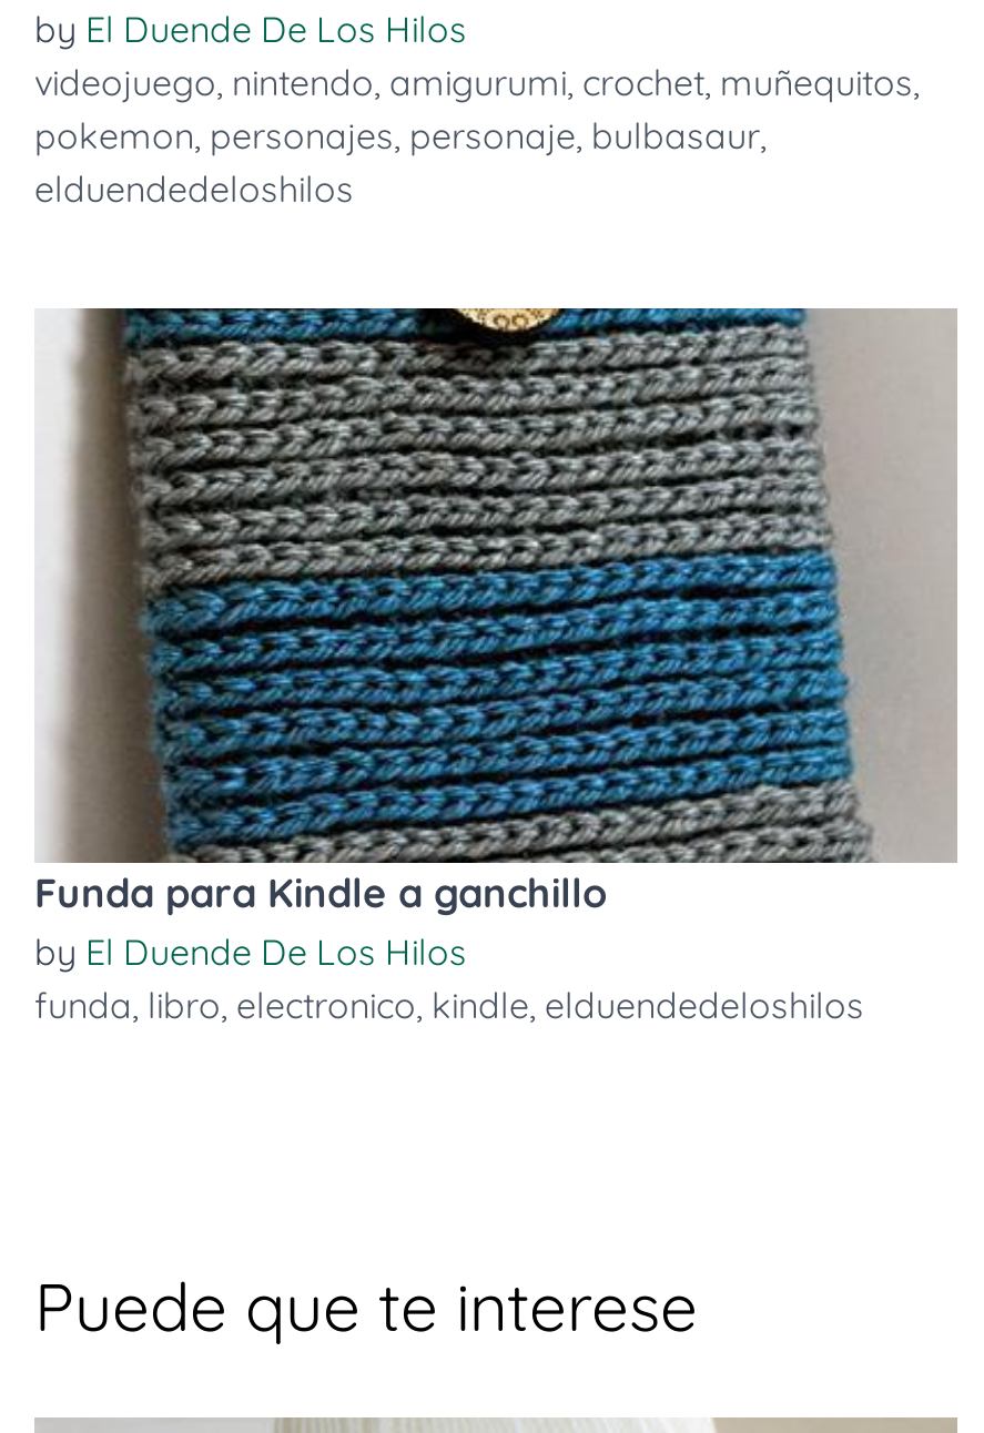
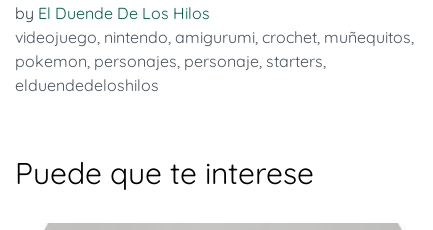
- pokemon, personajes, personaje, bulbasaur,
+ pokemon, personajes, personaje, starters,

- [image]
- Funda para Kindle a ganchillo
- by El Duende De Los Hilos
- funda, libro, electronico, kindle, elduendedeloshilos
